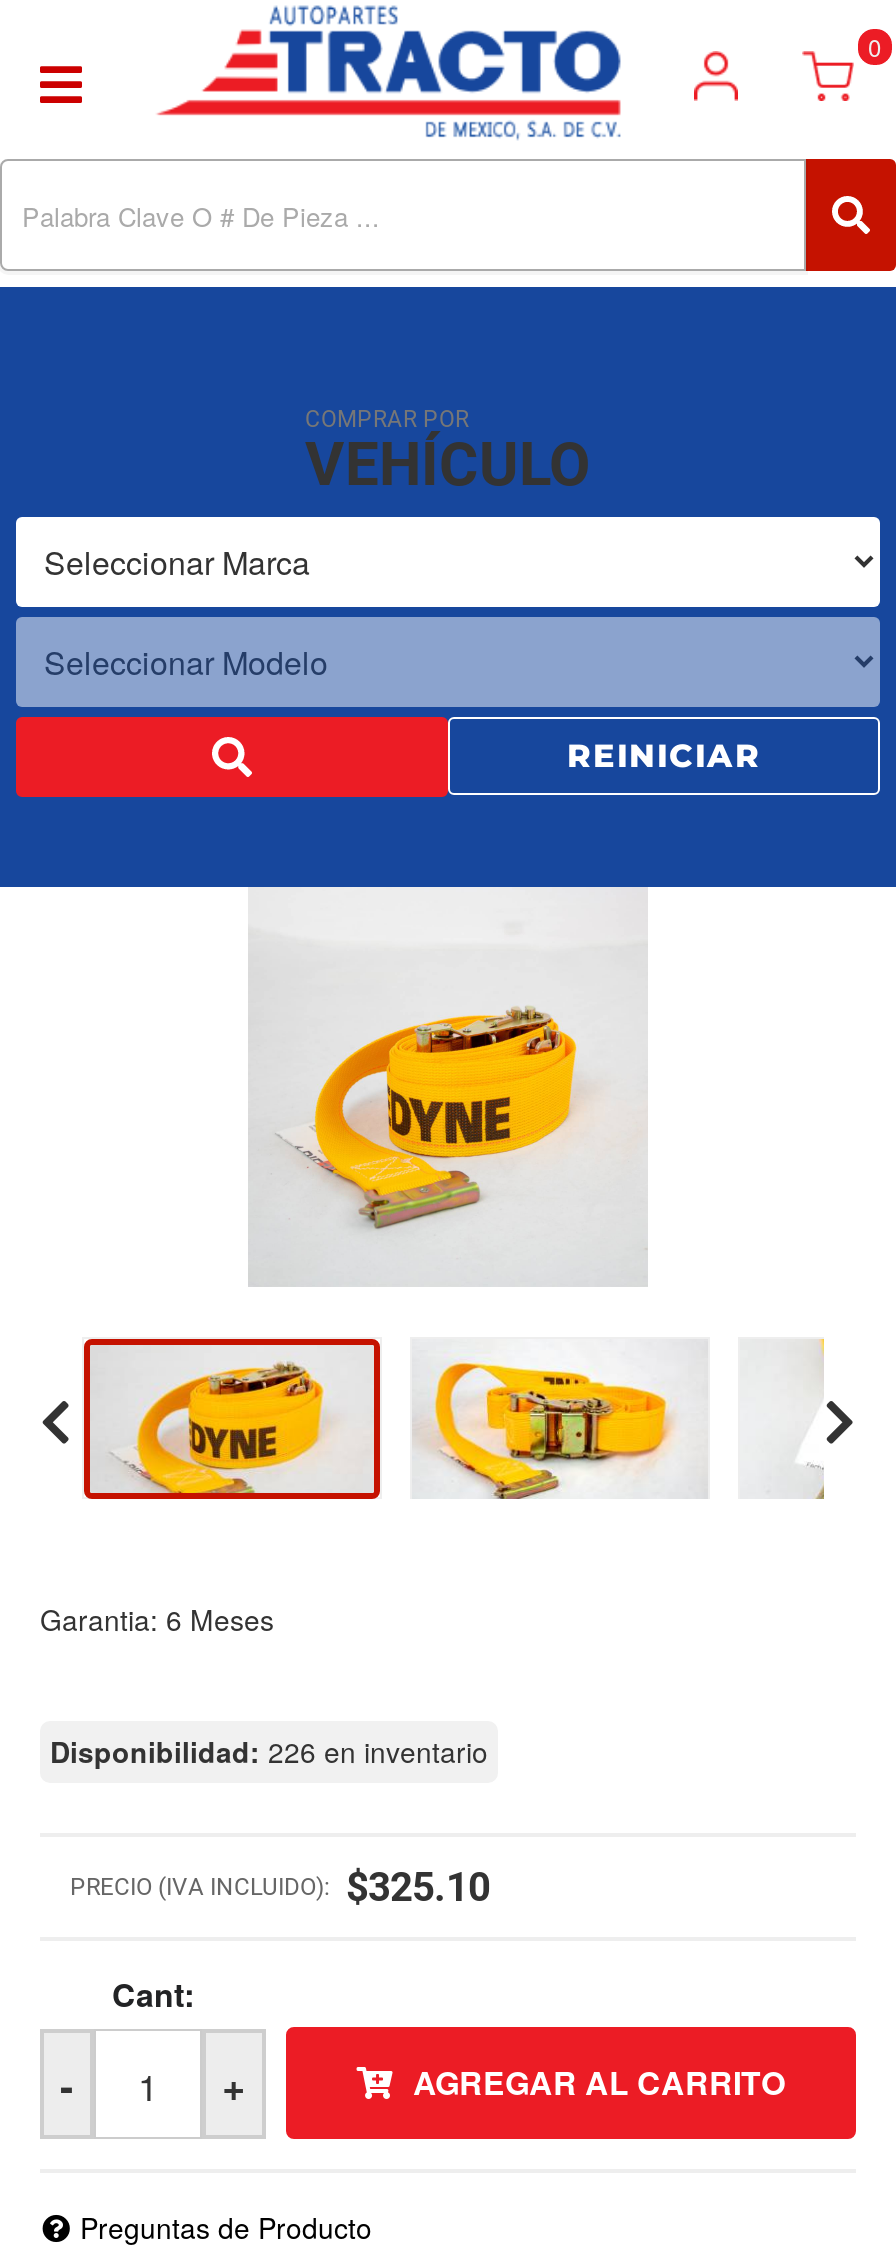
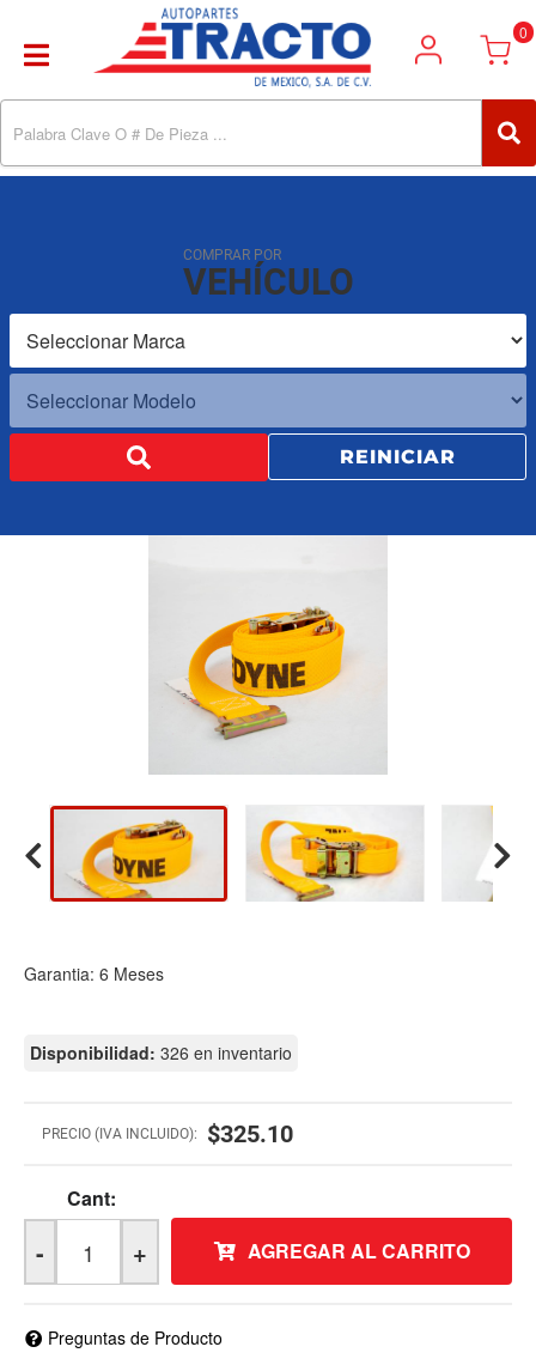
- Disponibilidad: 226 en inventario
+ Disponibilidad: 326 en inventario
